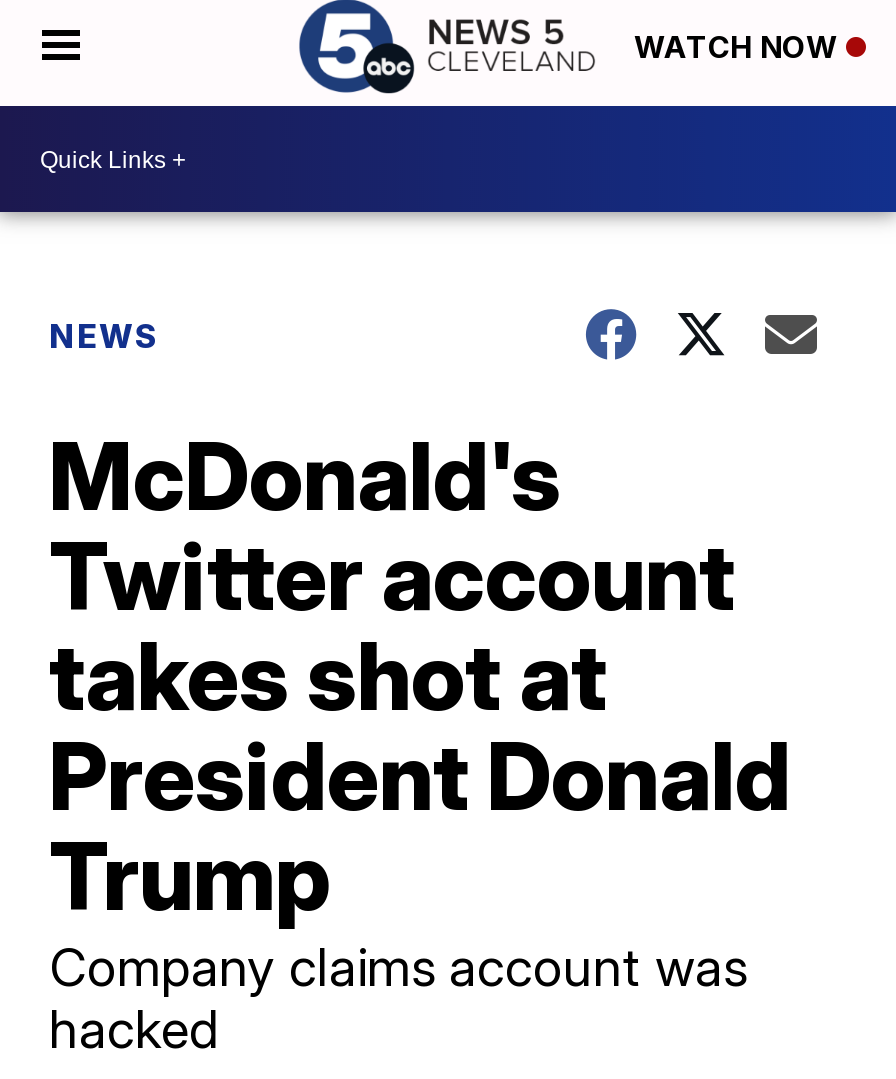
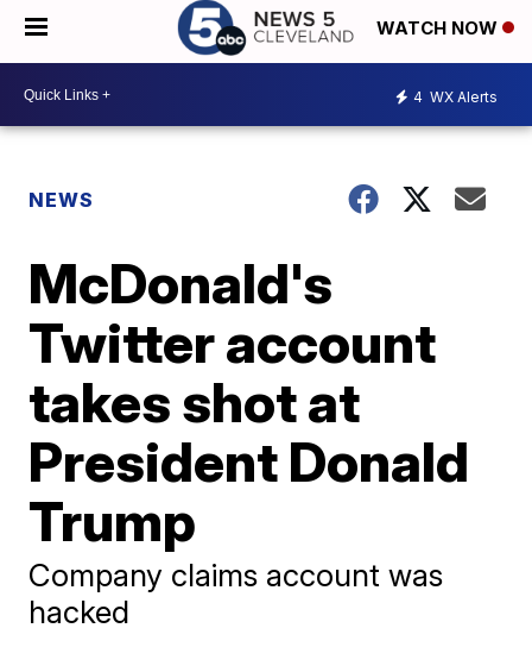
+ 4 WX Alerts
